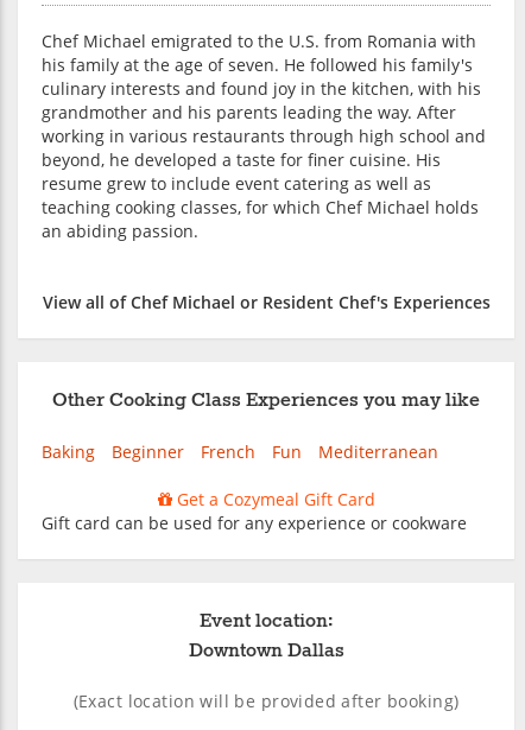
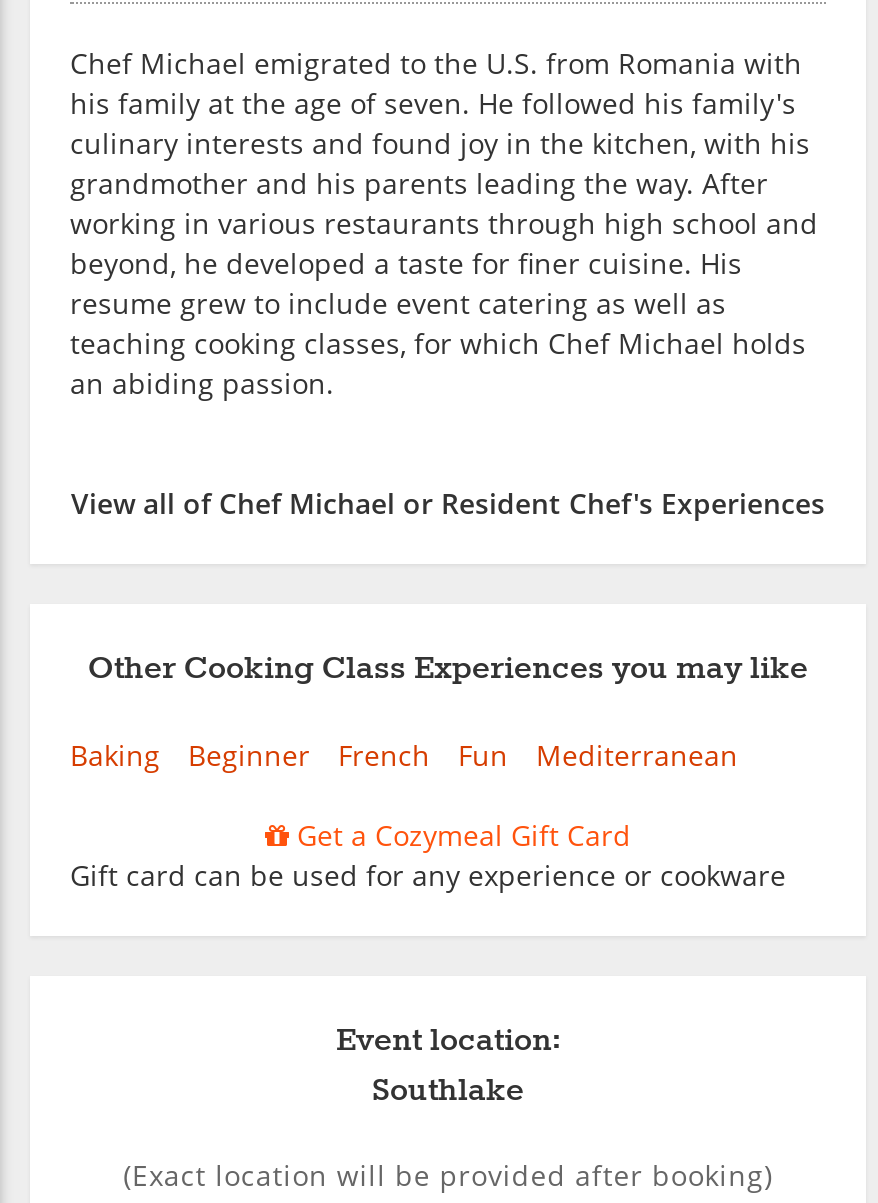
- Downtown Dallas
+ Southlake
